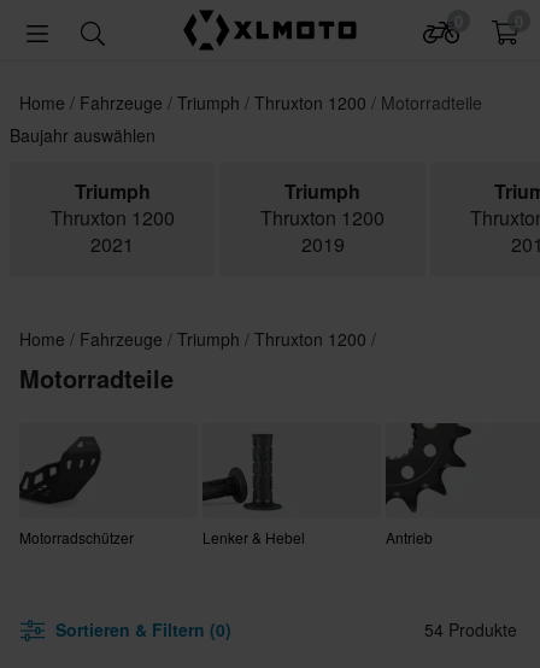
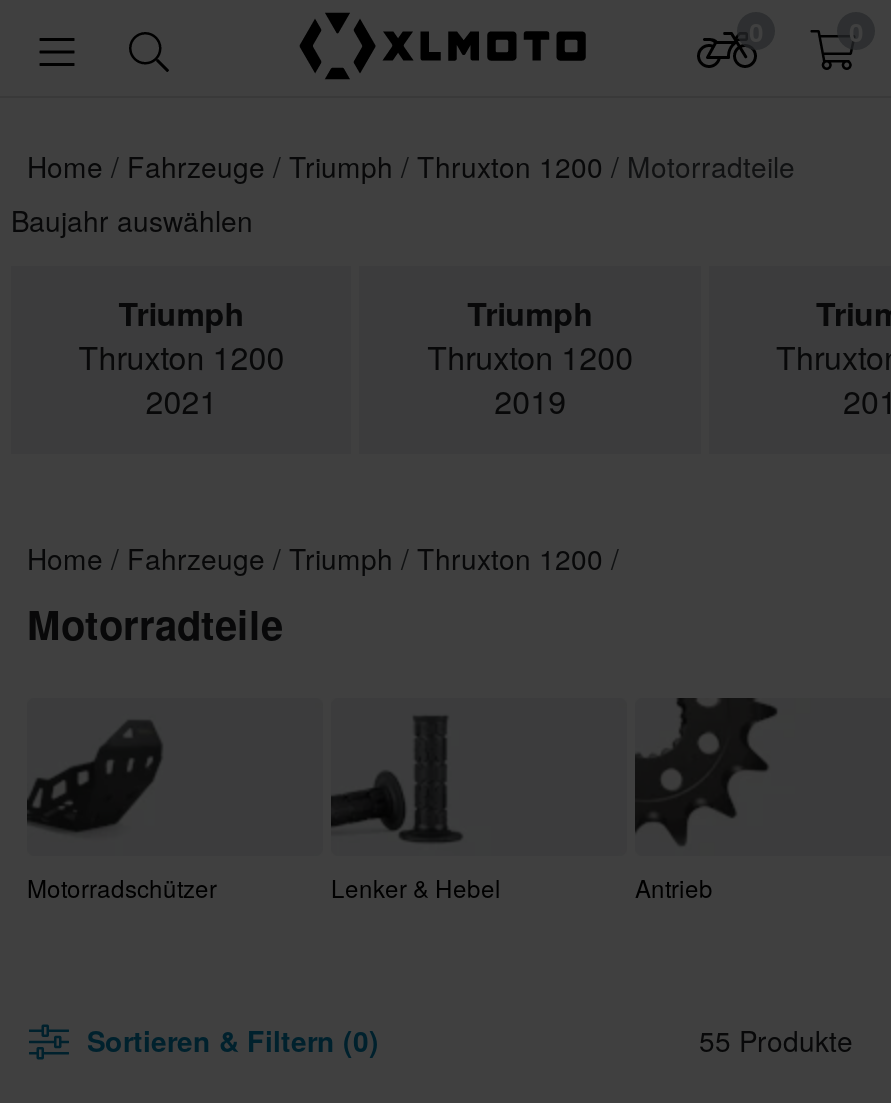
- 54 Produkte
+ 55 Produkte
